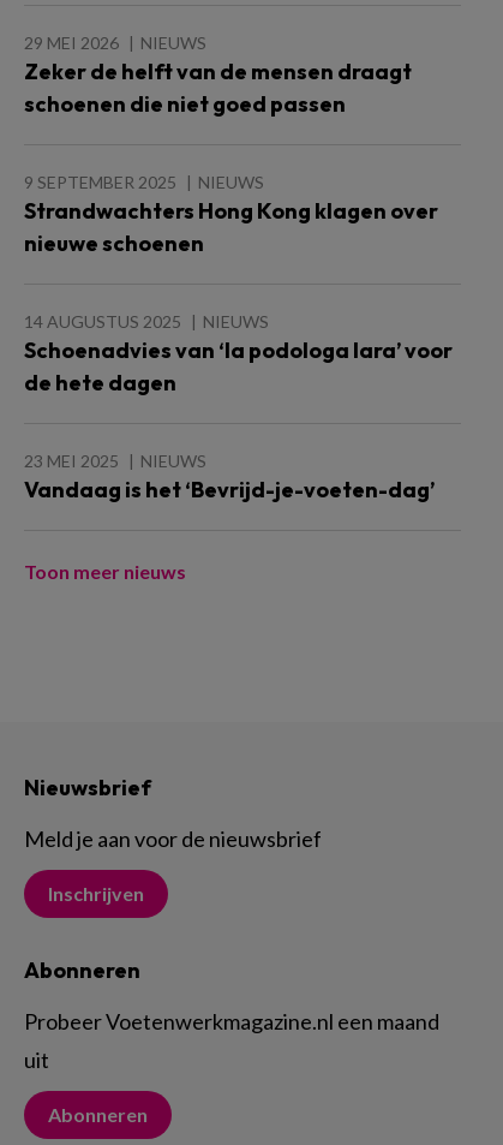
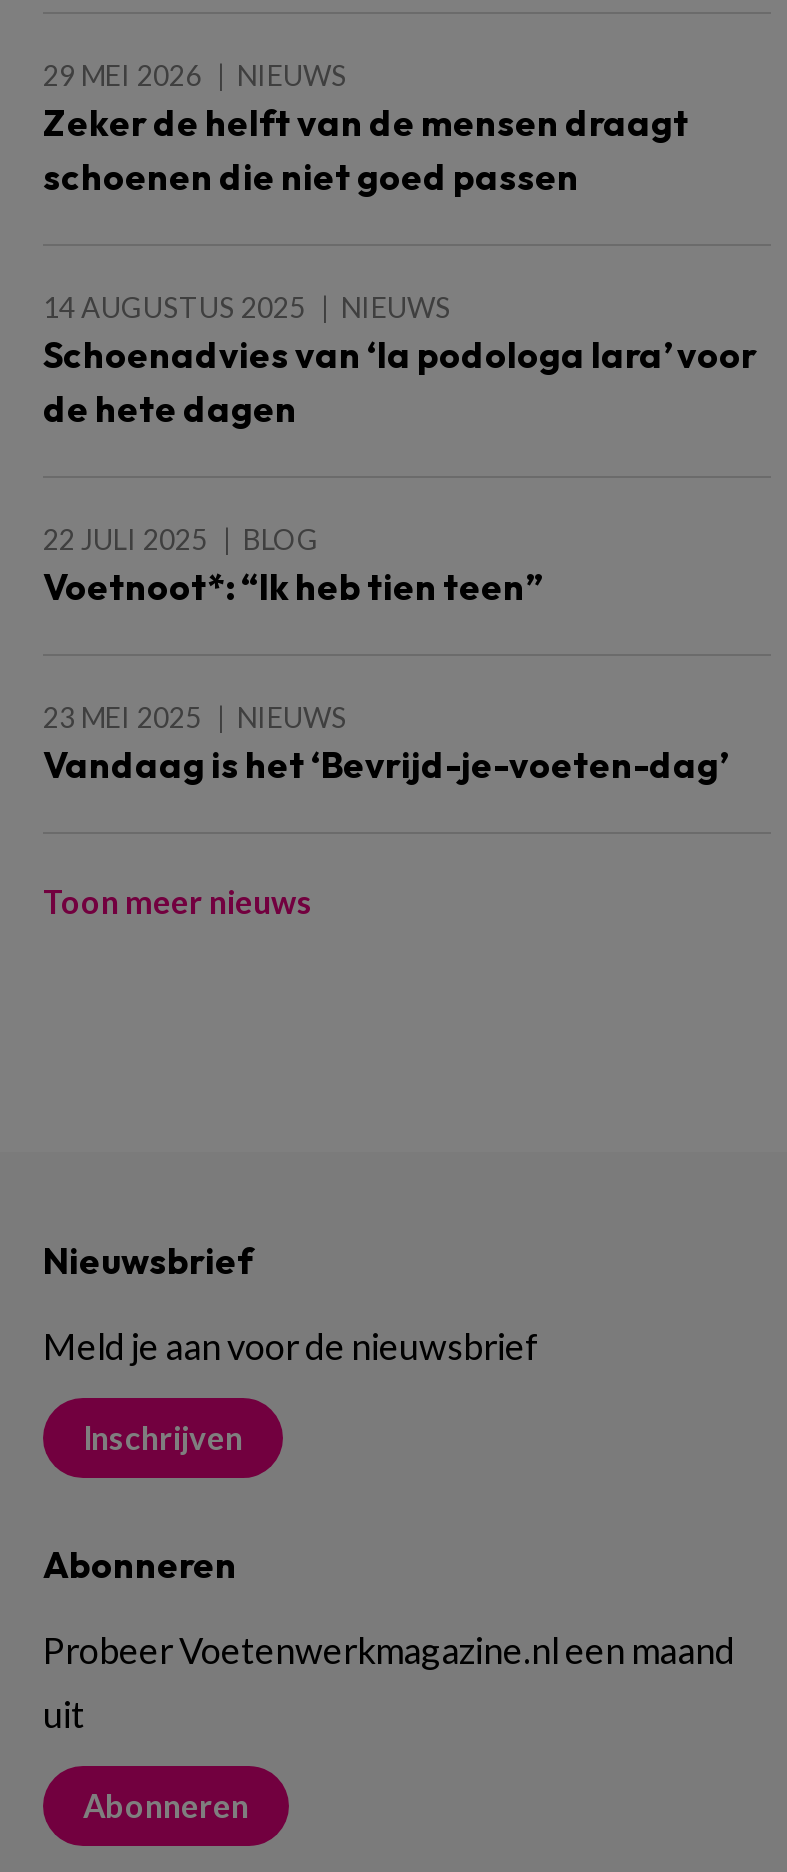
- 9 SEPTEMBER 2025
- NIEUWS
- Strandwachters Hong Kong klagen over
- nieuwe schoenen

moved up: 14 AUGUSTUS 2025 | NIEUWS | Schoenadvies van ‘la podologa lara’ voor | de hete dagen

+ 22 JULI 2025
+ BLOG
+ Voetnoot*: “Ik heb tien teen”
